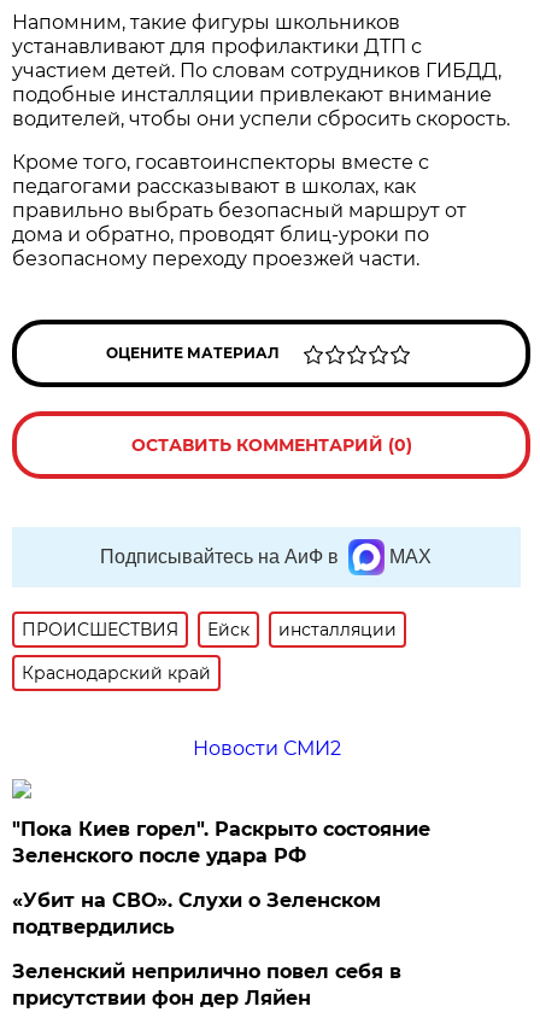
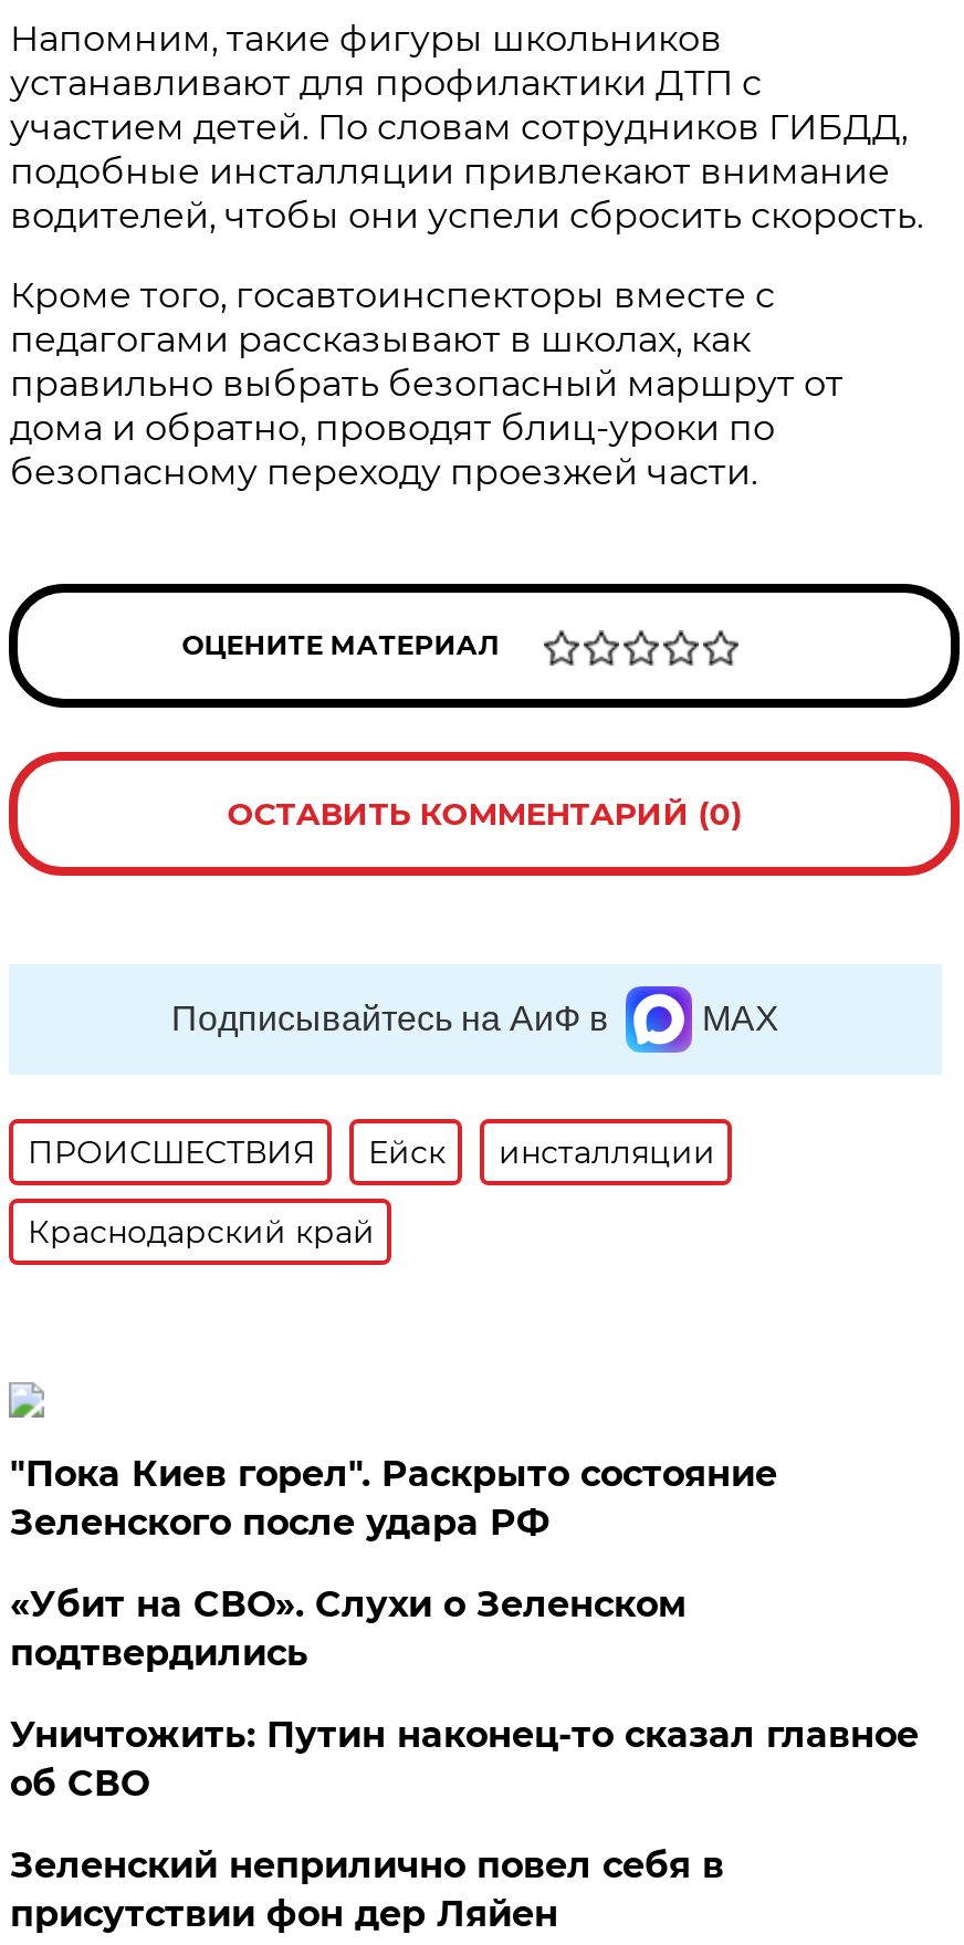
- Новости СМИ2

moved up: "Пока Киев горел". Раскрыто состояние | Зеленского после удара РФ | «Убит на СВО». Слухи о Зеленском | подтвердились

+ Уничтожить: Путин наконец-то сказал главное
+ об СВО
